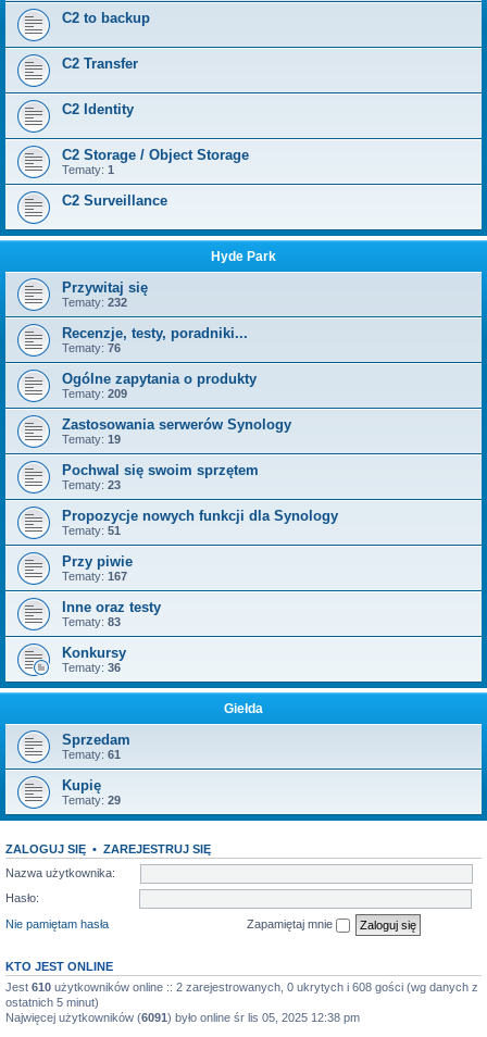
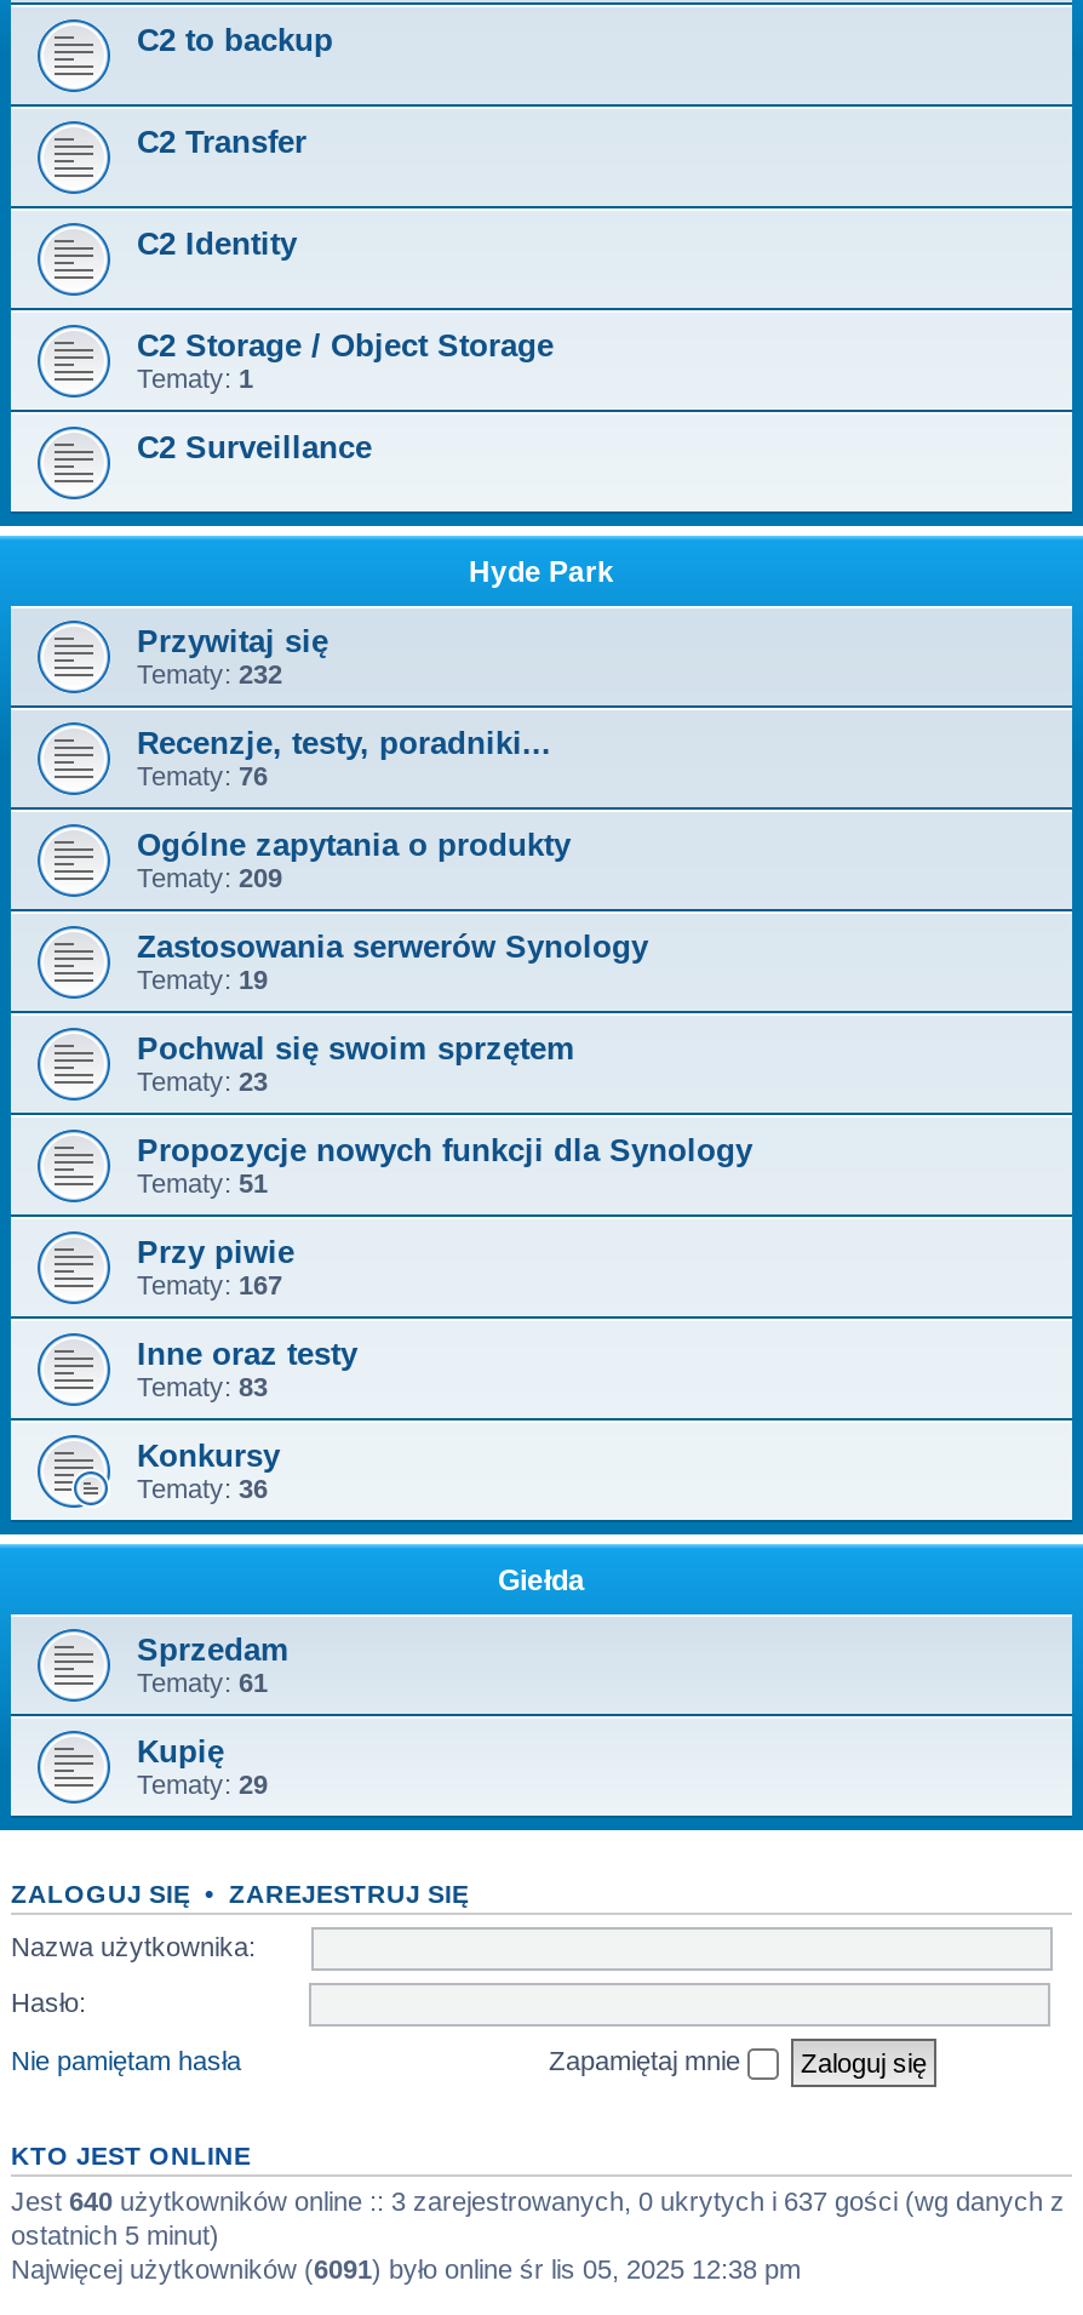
- Jest 610 użytkowników online :: 2 zarejestrowanych, 0 ukrytych i 608 gości (wg danych z
+ Jest 640 użytkowników online :: 3 zarejestrowanych, 0 ukrytych i 637 gości (wg danych z
